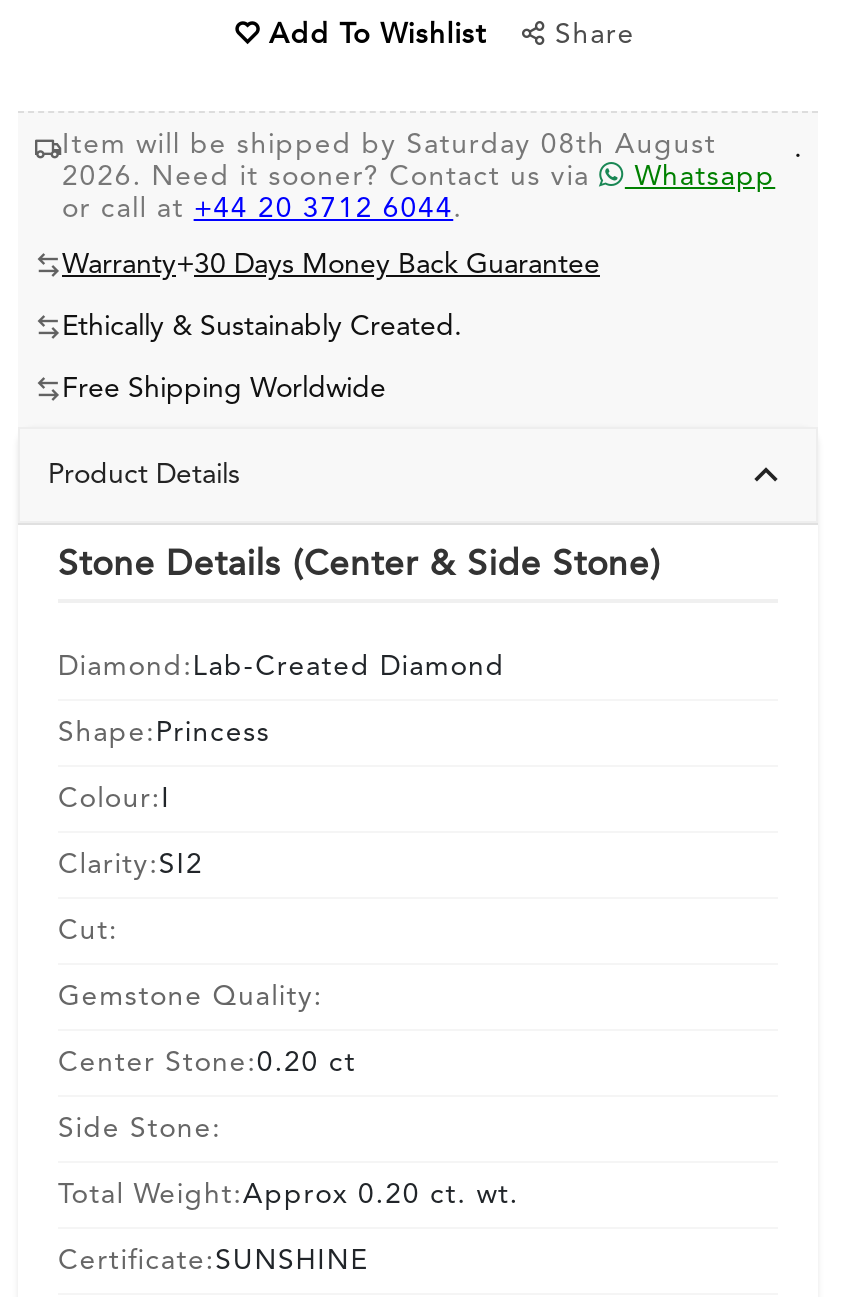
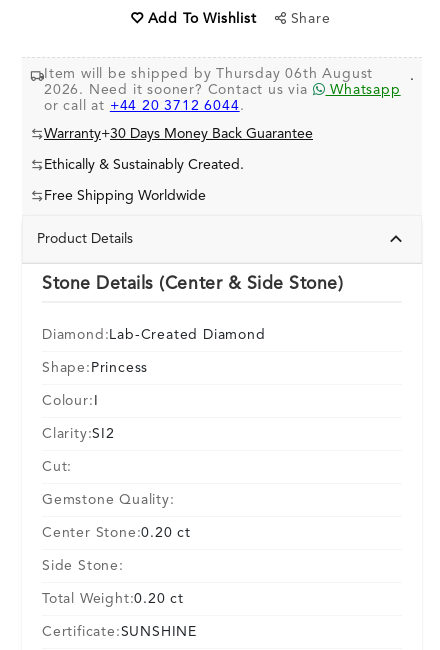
- Item will be shipped by Saturday 08th August
+ Item will be shipped by Thursday 06th August

- Total Weight:Approx 0.20 ct. wt.
+ Total Weight:0.20 ct
